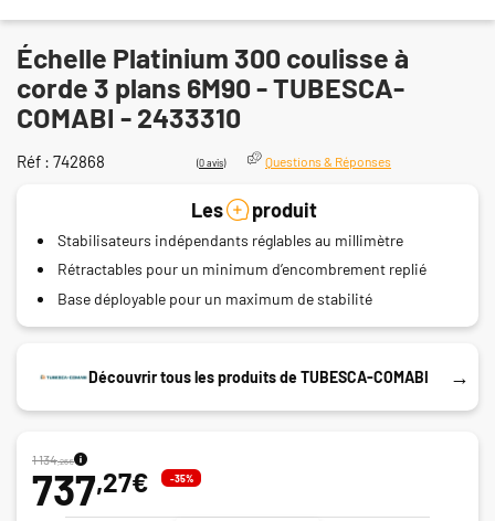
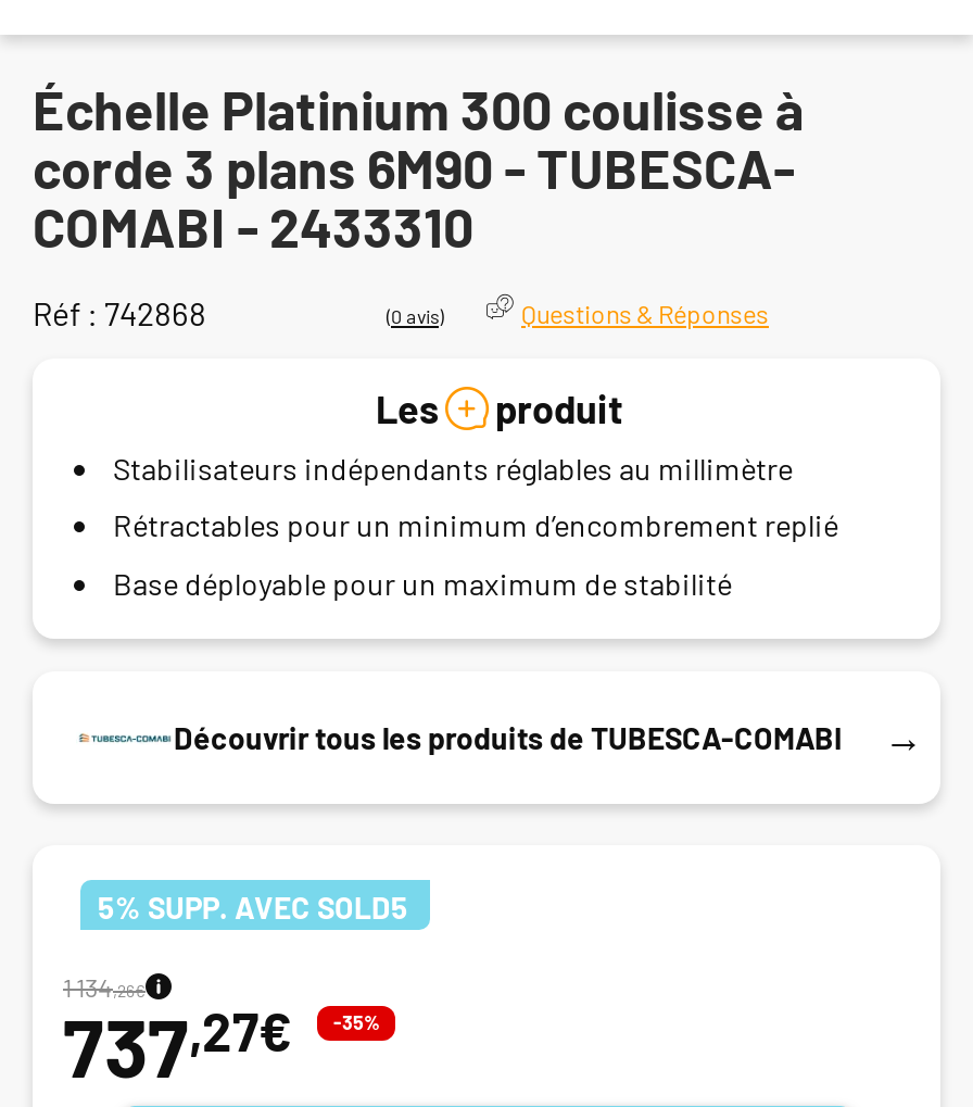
+ 5% SUPP. AVEC SOLD5
